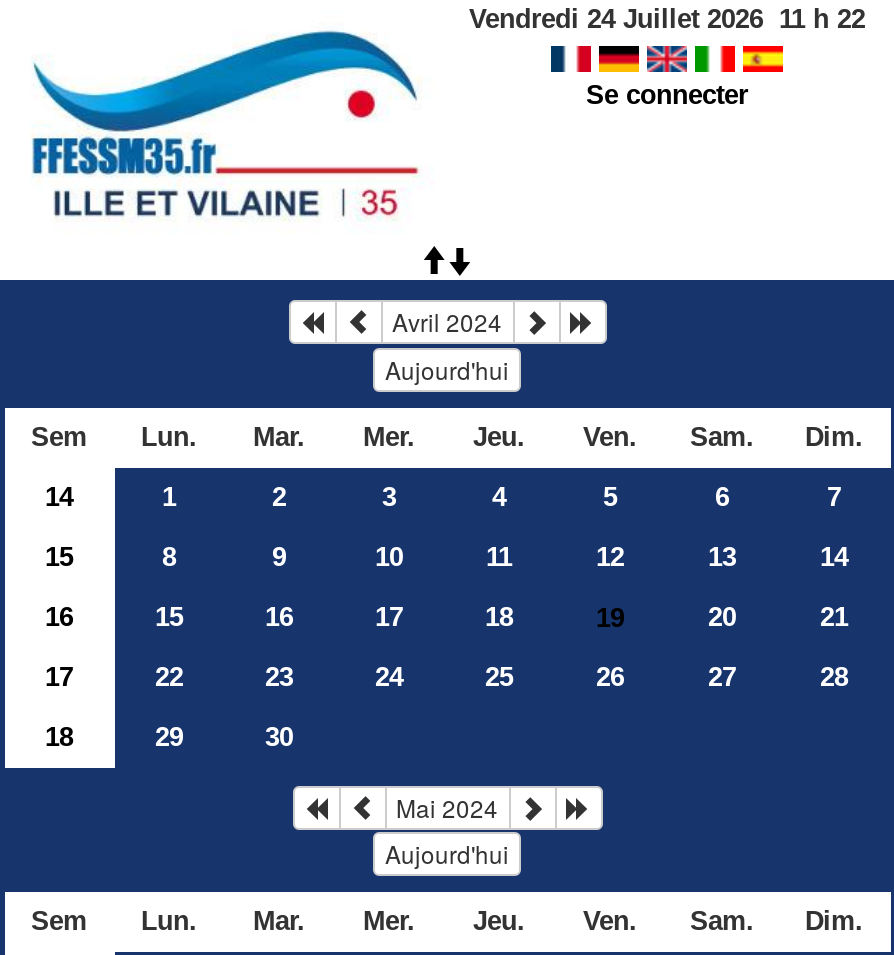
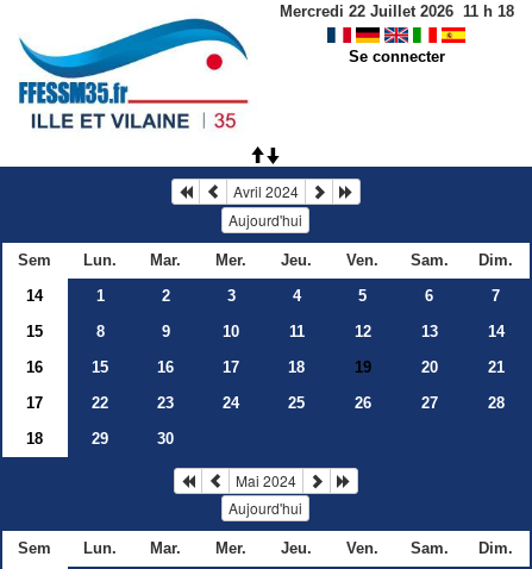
- Vendredi 24 Juillet 2026 11 h 22
+ Mercredi 22 Juillet 2026 11 h 18
